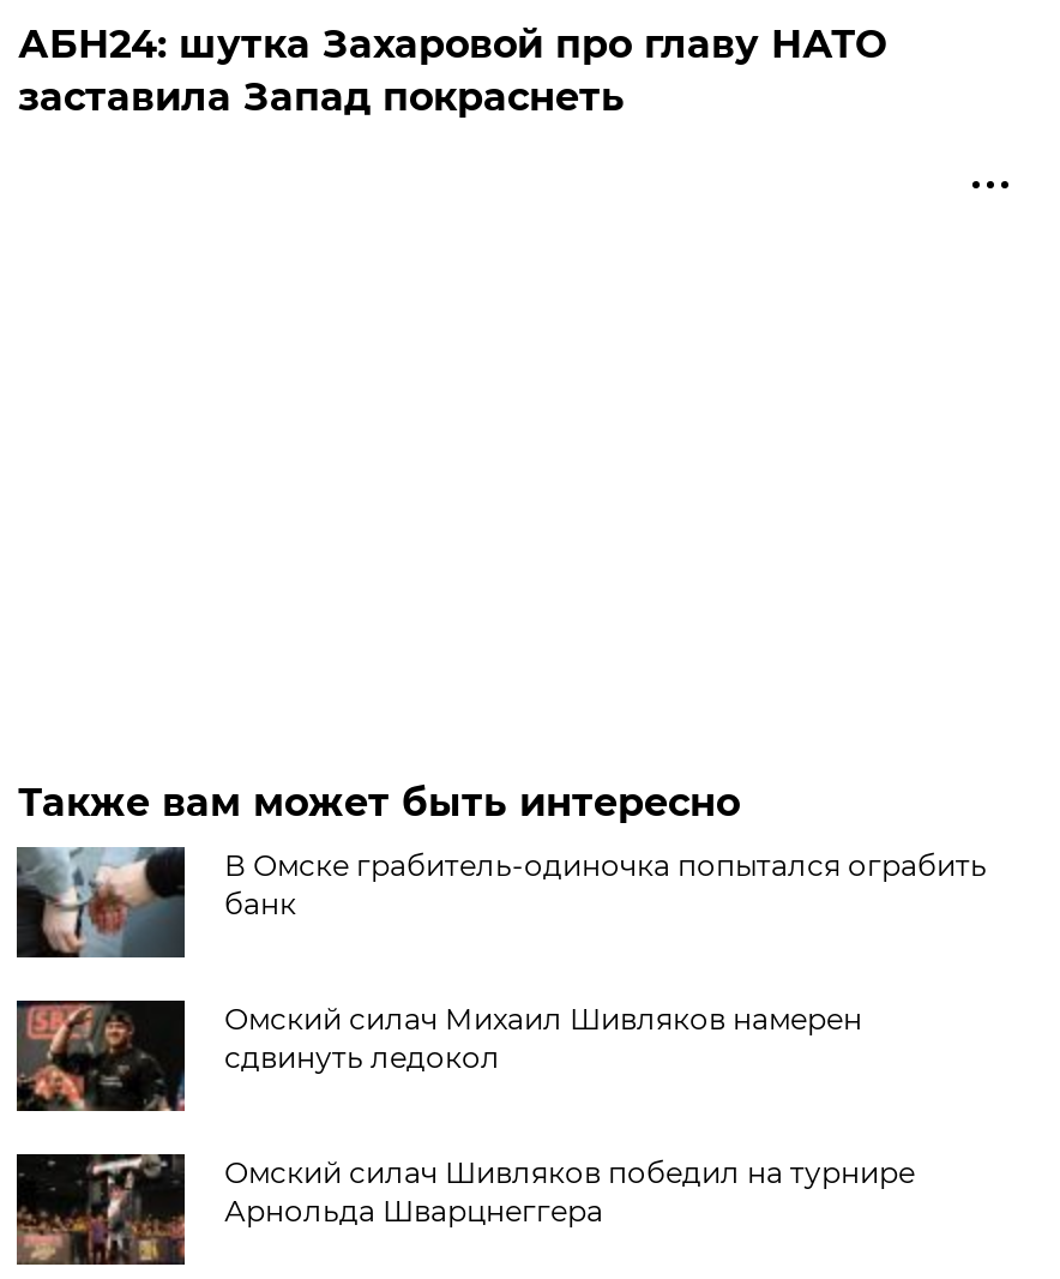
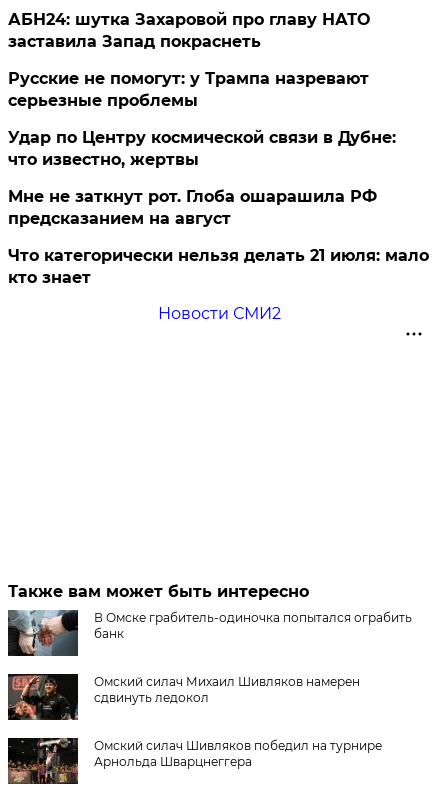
+ Русские не помогут: у Трампа назревают
+ серьезные проблемы
+ Удар по Центру космической связи в Дубне:
+ что известно, жертвы
+ Мне не заткнут рот. Глоба ошарашила РФ
+ предсказанием на август
+ Что категорически нельзя делать 21 июля: мало
+ кто знает
+ Новости СМИ2
